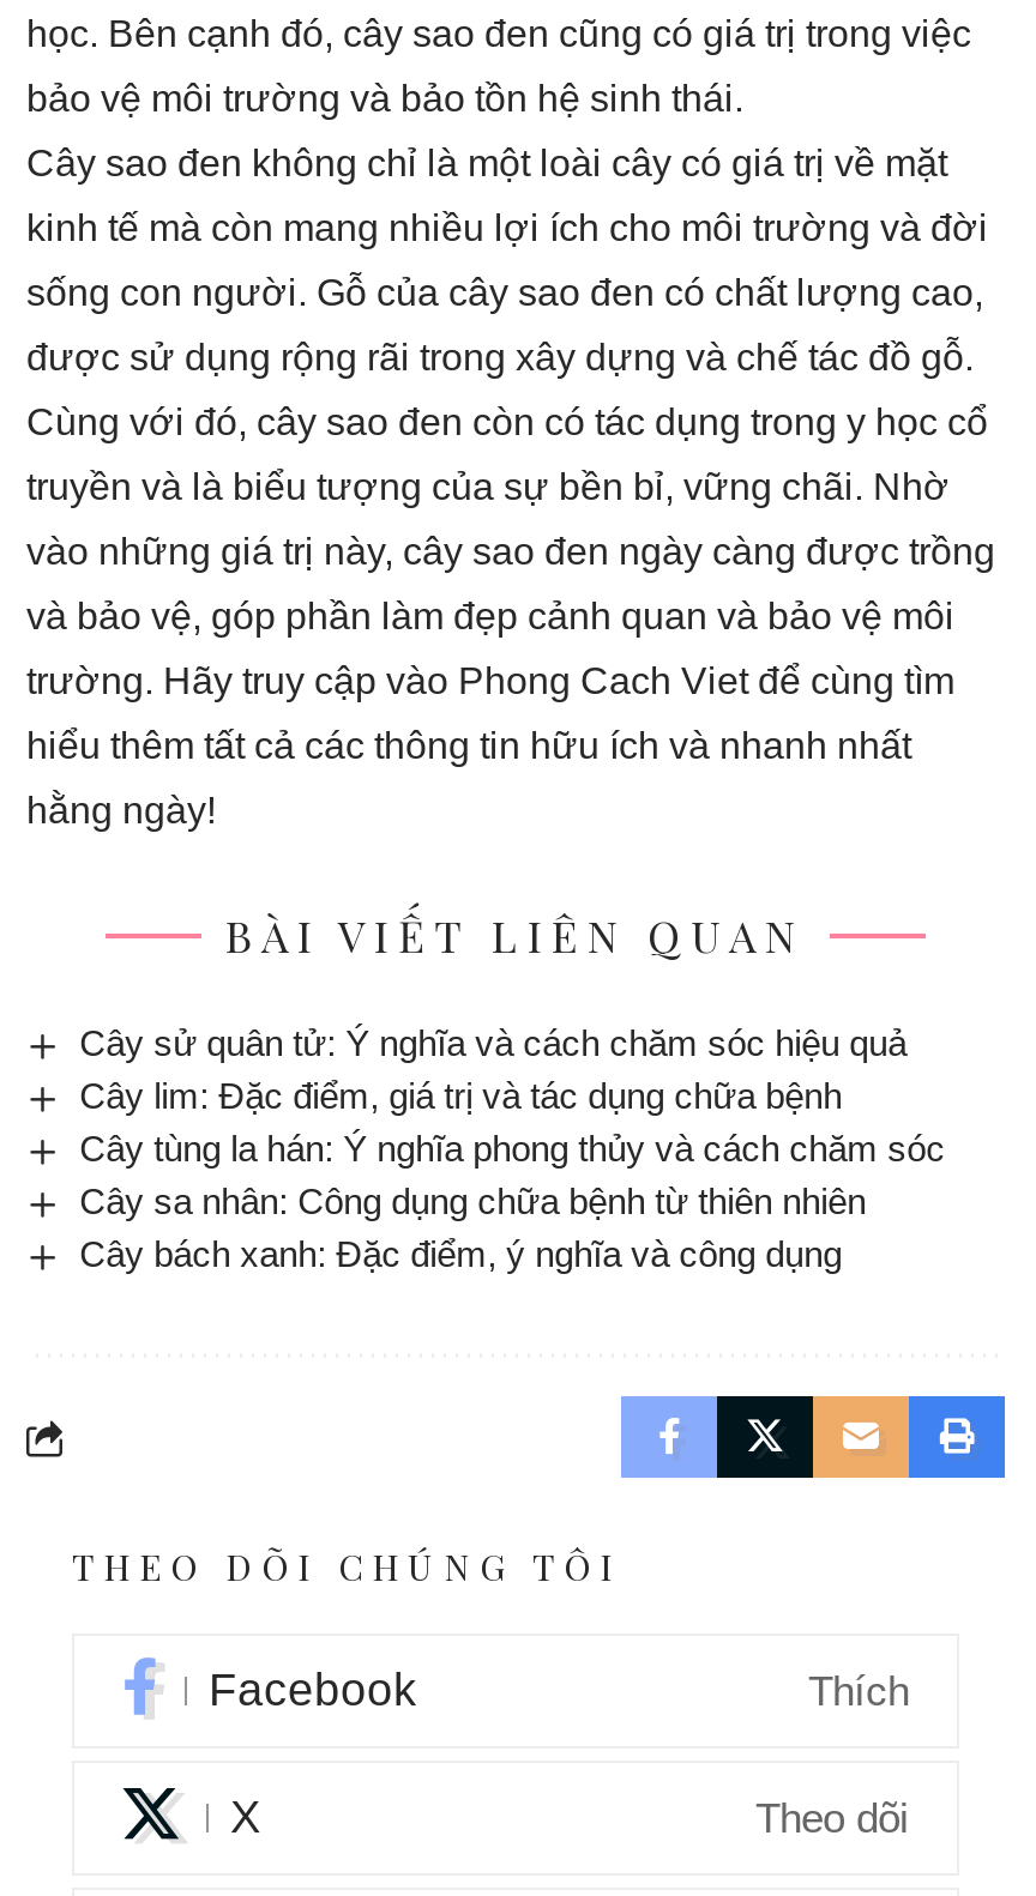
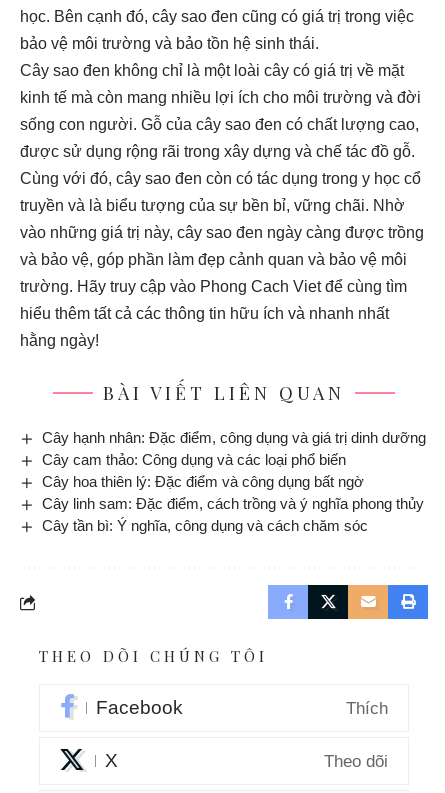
- Cây sử quân tử: Ý nghĩa và cách chăm sóc hiệu quả
- Cây lim: Đặc điểm, giá trị và tác dụng chữa bệnh
- Cây tùng la hán: Ý nghĩa phong thủy và cách chăm sóc
- Cây sa nhân: Công dụng chữa bệnh từ thiên nhiên
- Cây bách xanh: Đặc điểm, ý nghĩa và công dụng
+ Cây hạnh nhân: Đặc điểm, công dụng và giá trị dinh dưỡng
+ Cây cam thảo: Công dụng và các loại phổ biến
+ Cây hoa thiên lý: Đặc điểm và công dụng bất ngờ
+ Cây linh sam: Đặc điểm, cách trồng và ý nghĩa phong thủy
+ Cây tần bì: Ý nghĩa, công dụng và cách chăm sóc
